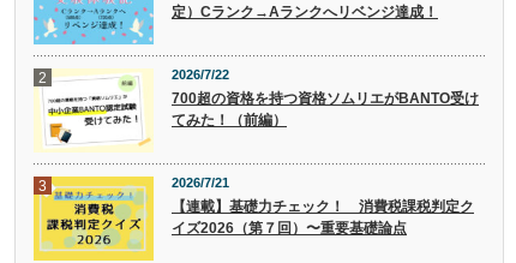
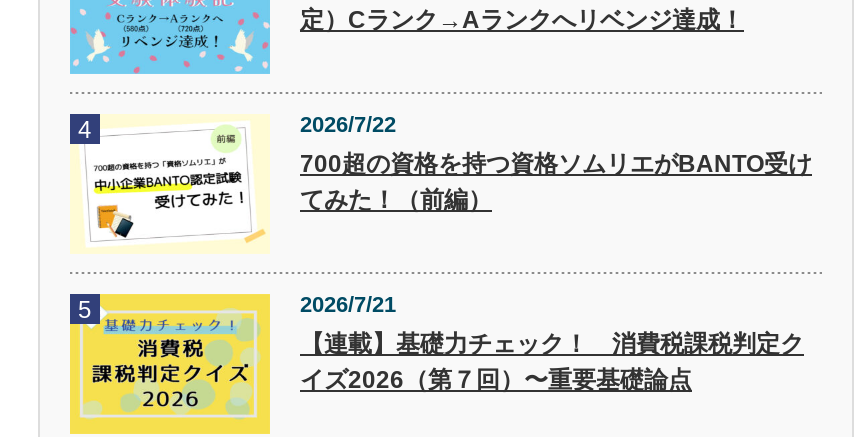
- 2
+ 4

- 3
+ 5
